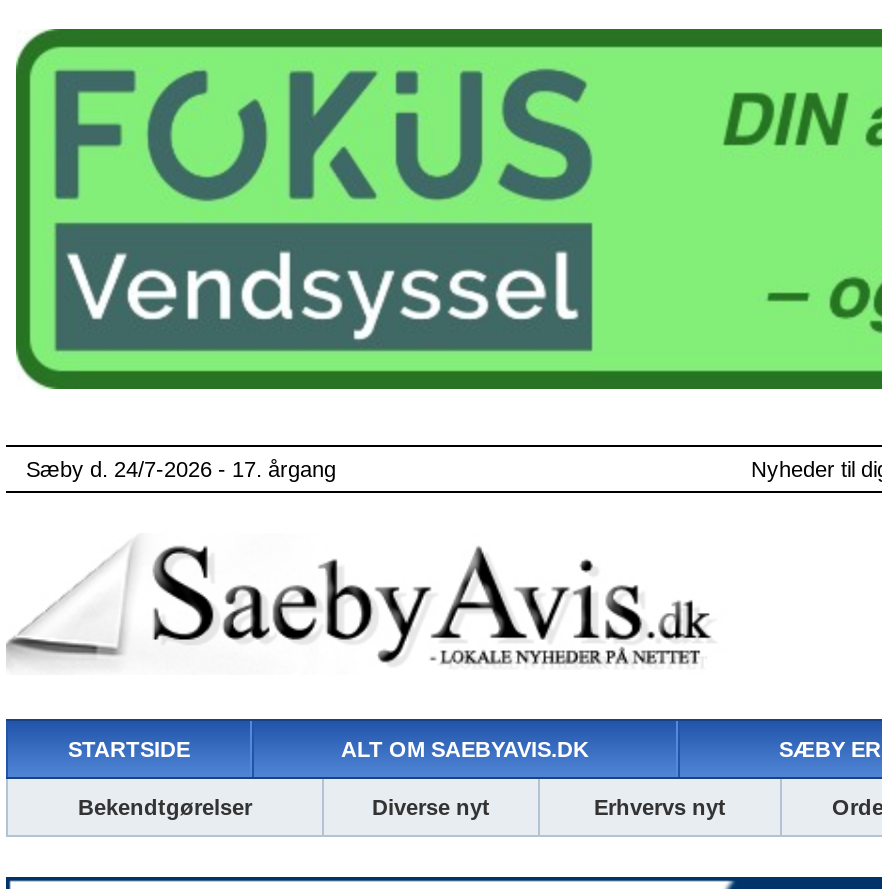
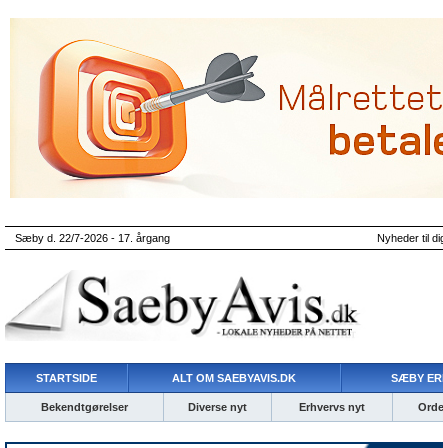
- [image]
- Sæby d. 24/7-2026 - 17. årgang
+ [image]
+ Sæby d. 22/7-2026 - 17. årgang
